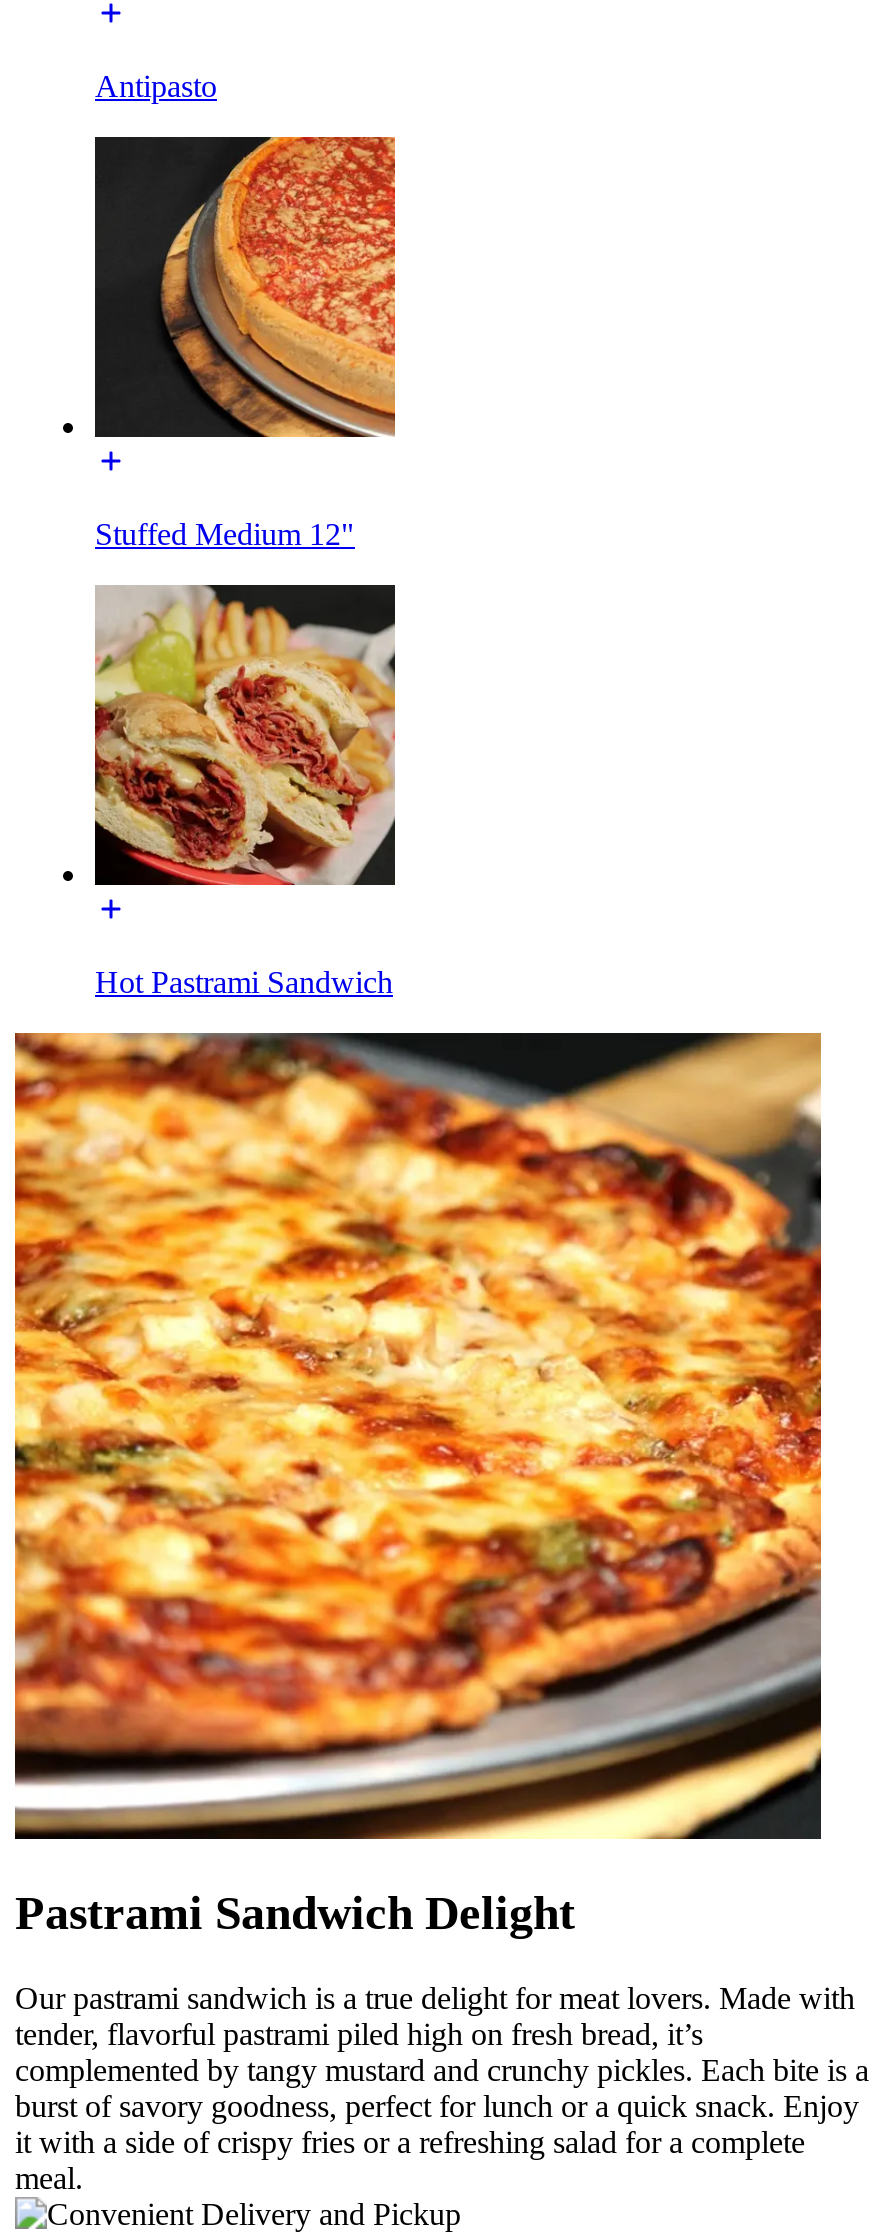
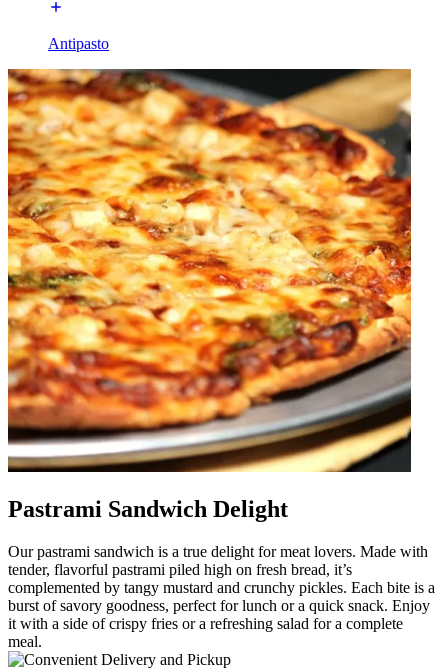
- [image]
- Stuffed Medium 12"

- [image]
- Hot Pastrami Sandwich
